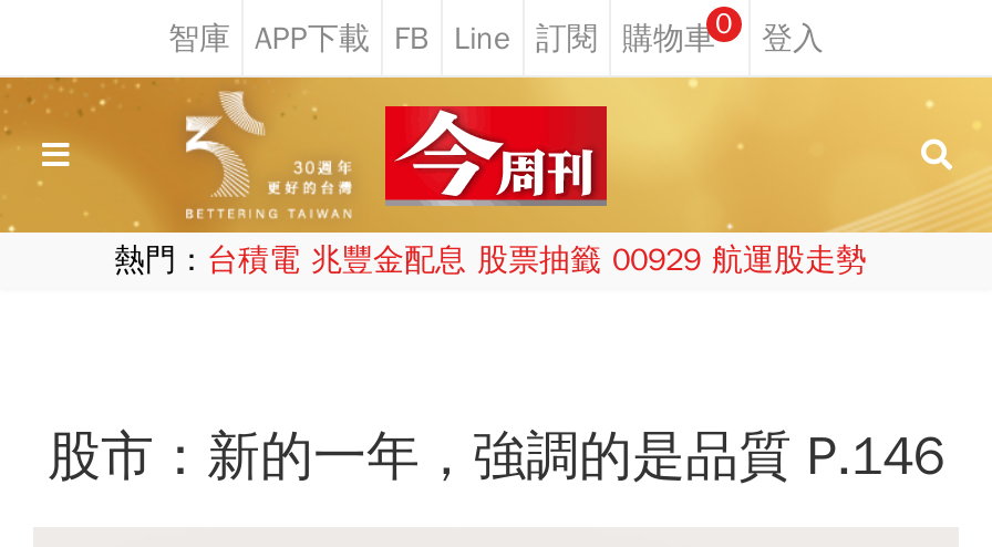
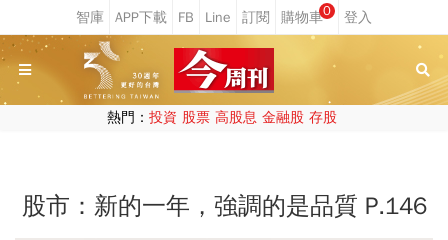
- 熱門：台積電 兆豐金配息 股票抽籤 00929 航運股走勢
+ 熱門：投資 股票 高股息 金融股 存股
